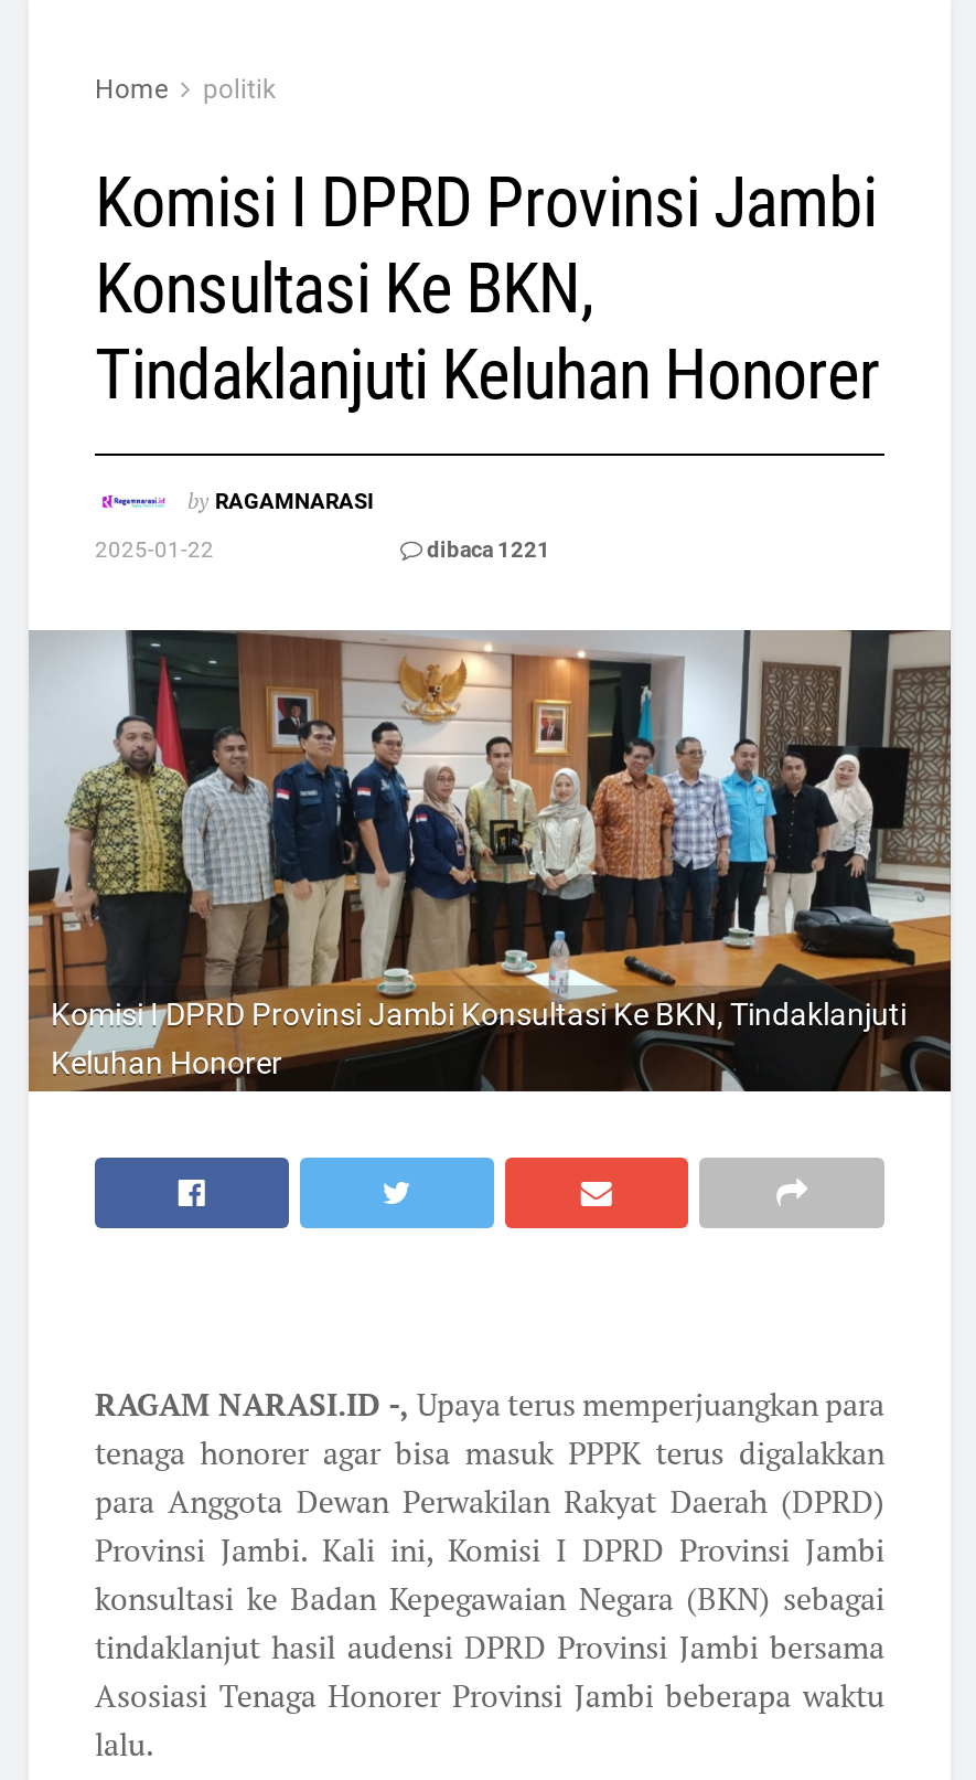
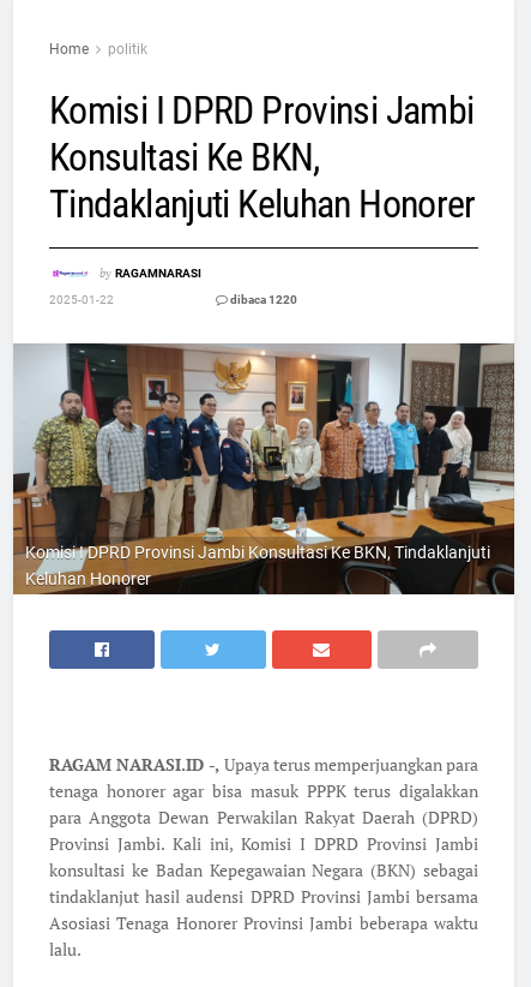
- dibaca 1221
+ dibaca 1220
